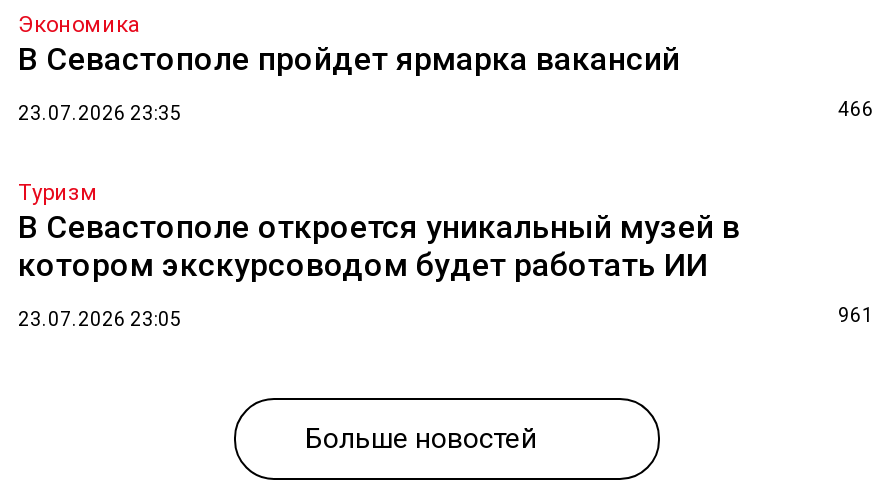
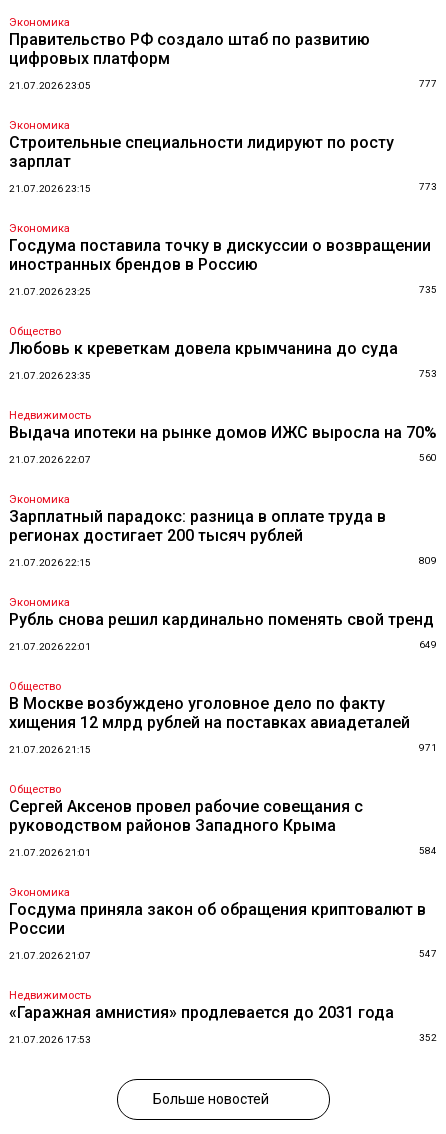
- В Севастополе пройдет ярмарка вакансий
- 23.07.2026 23:35
- 466
- Туризм
- В Севастополе откроется уникальный музей в
- котором экскурсоводом будет работать ИИ
- 23.07.2026 23:05
- 961
+ Правительство РФ создало штаб по развитию
+ цифровых платформ
+ 21.07.2026 23:05
+ 777
+ Экономика
+ Строительные специальности лидируют по росту
+ зарплат
+ 21.07.2026 23:15
+ 773
+ Экономика
+ Госдума поставила точку в дискуссии о возвращении
+ иностранных брендов в Россию
+ 21.07.2026 23:25
+ 735
+ Общество
+ Любовь к креветкам довела крымчанина до суда
+ 21.07.2026 23:35
+ 753
+ Недвижимость
+ Выдача ипотеки на рынке домов ИЖС выросла на 70%
+ 21.07.2026 22:07
+ 560
+ Экономика
+ Зарплатный парадокс: разница в оплате труда в
+ регионах достигает 200 тысяч рублей
+ 21.07.2026 22:15
+ 809
+ Экономика
+ Рубль снова решил кардинально поменять свой тренд
+ 21.07.2026 22:01
+ 649
+ Общество
+ В Москве возбуждено уголовное дело по факту
+ хищения 12 млрд рублей на поставках авиадеталей
+ 21.07.2026 21:15
+ 971
+ Общество
+ Сергей Аксенов провел рабочие совещания с
+ руководством районов Западного Крыма
+ 21.07.2026 21:01
+ 584
+ Экономика
+ Госдума приняла закон об обращения криптовалют в
+ России
+ 21.07.2026 21:07
+ 547
+ Недвижимость
+ «Гаражная амнистия» продлевается до 2031 года
+ 21.07.2026 17:53
+ 352
